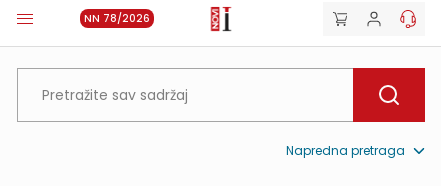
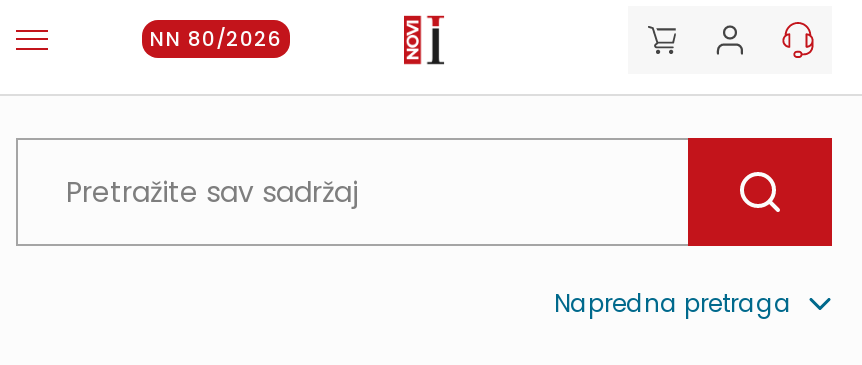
- NN 78/2026
+ NN 80/2026
